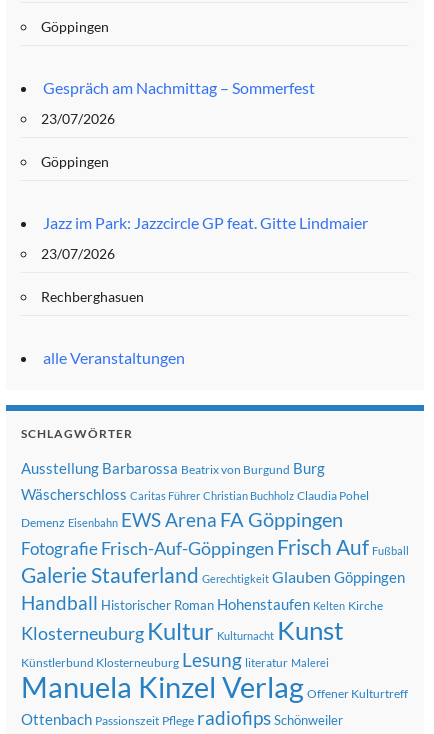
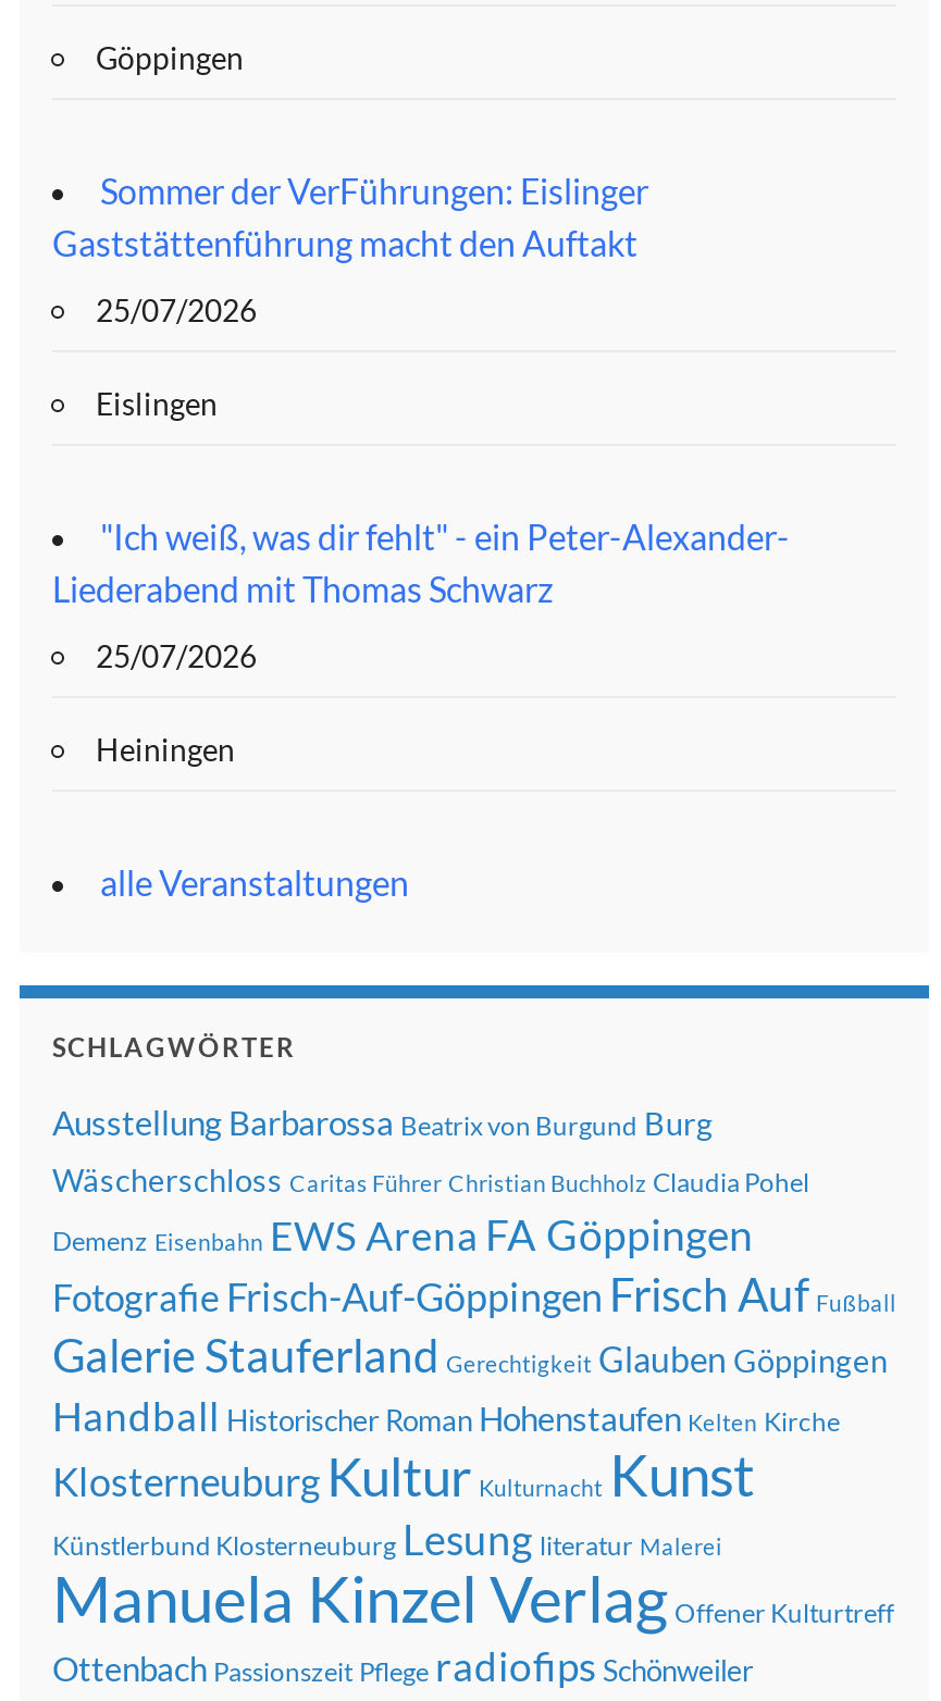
- Gespräch am Nachmittag – Sommerfest
+ Sommer der VerFührungen: Eislinger
+ Gaststättenführung macht den Auftakt

- 23/07/2026
+ 25/07/2026

- Göppingen
+ Eislingen

- Jazz im Park: Jazzcircle GP feat. Gitte Lindmaier
+ "Ich weiß, was dir fehlt" - ein Peter-Alexander-
+ Liederabend mit Thomas Schwarz

- 23/07/2026
+ 25/07/2026

- Rechberghasuen
+ Heiningen
